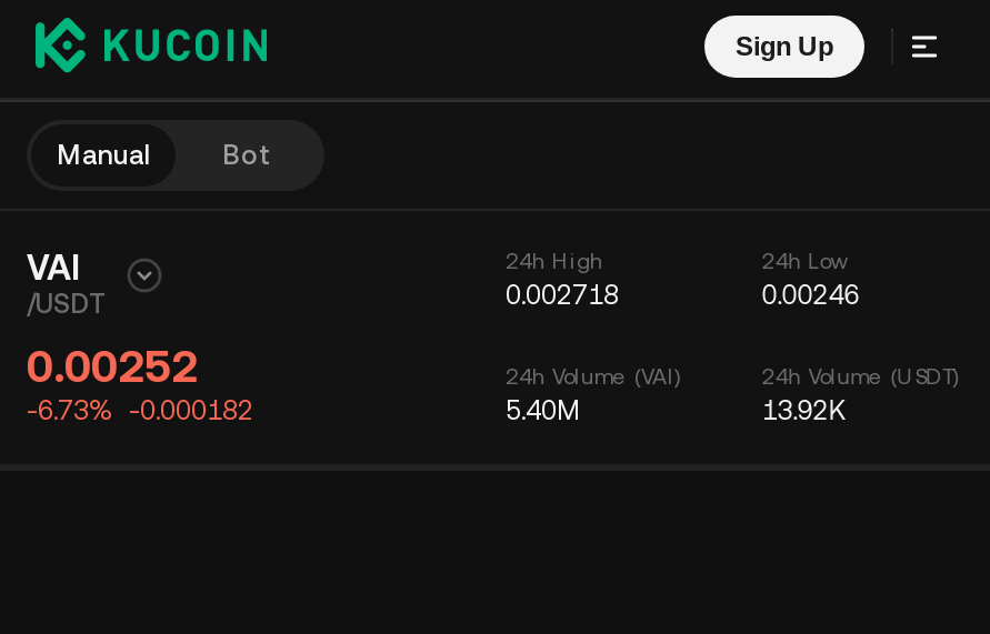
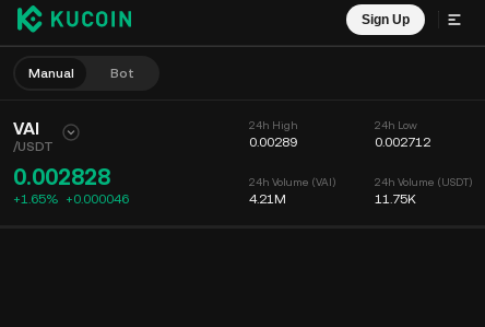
- 0.002718
+ 0.00289

- 0.00246
+ 0.002712

- 0.00252
- -6.73% -0.000182
+ 0.002828
+ +1.65% +0.000046

- 5.40M
+ 4.21M

- 13.92K
+ 11.75K
